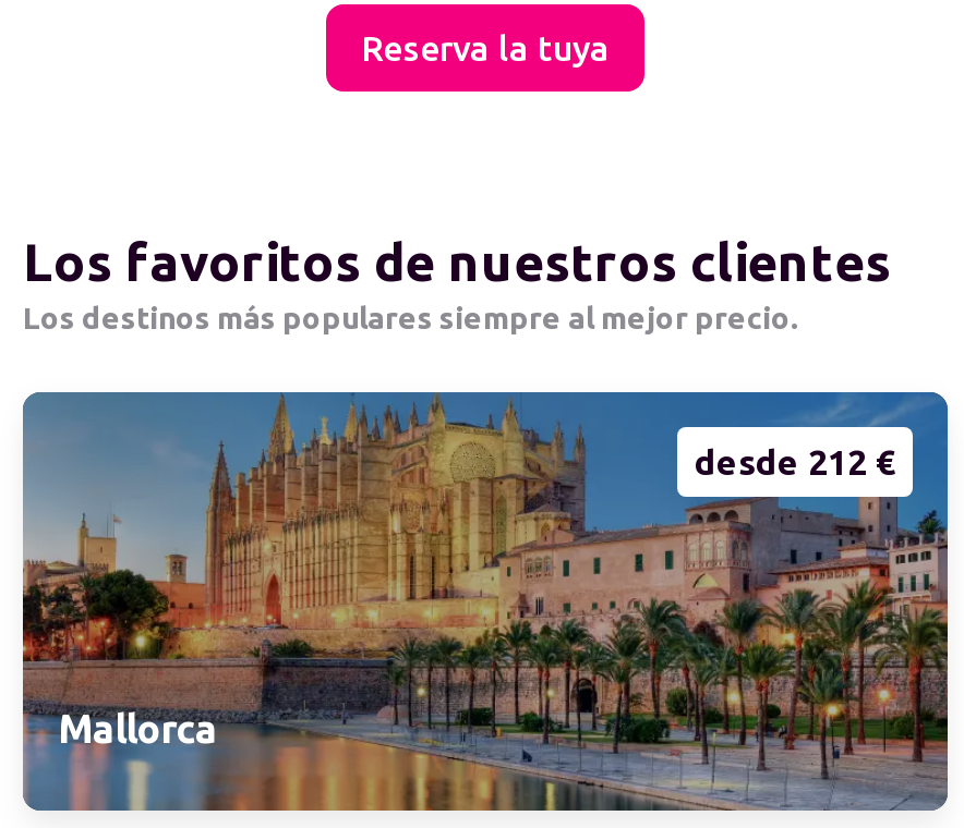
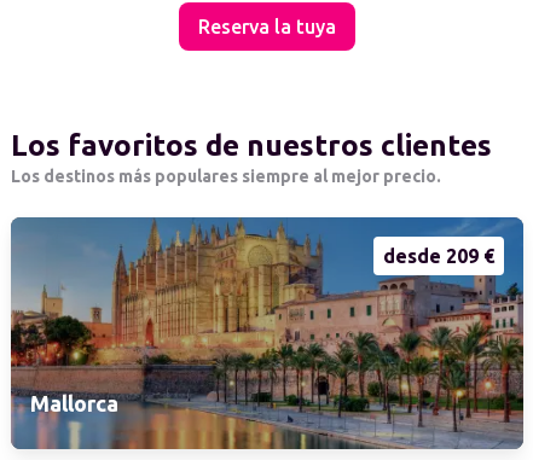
- desde 212 €
+ desde 209 €
